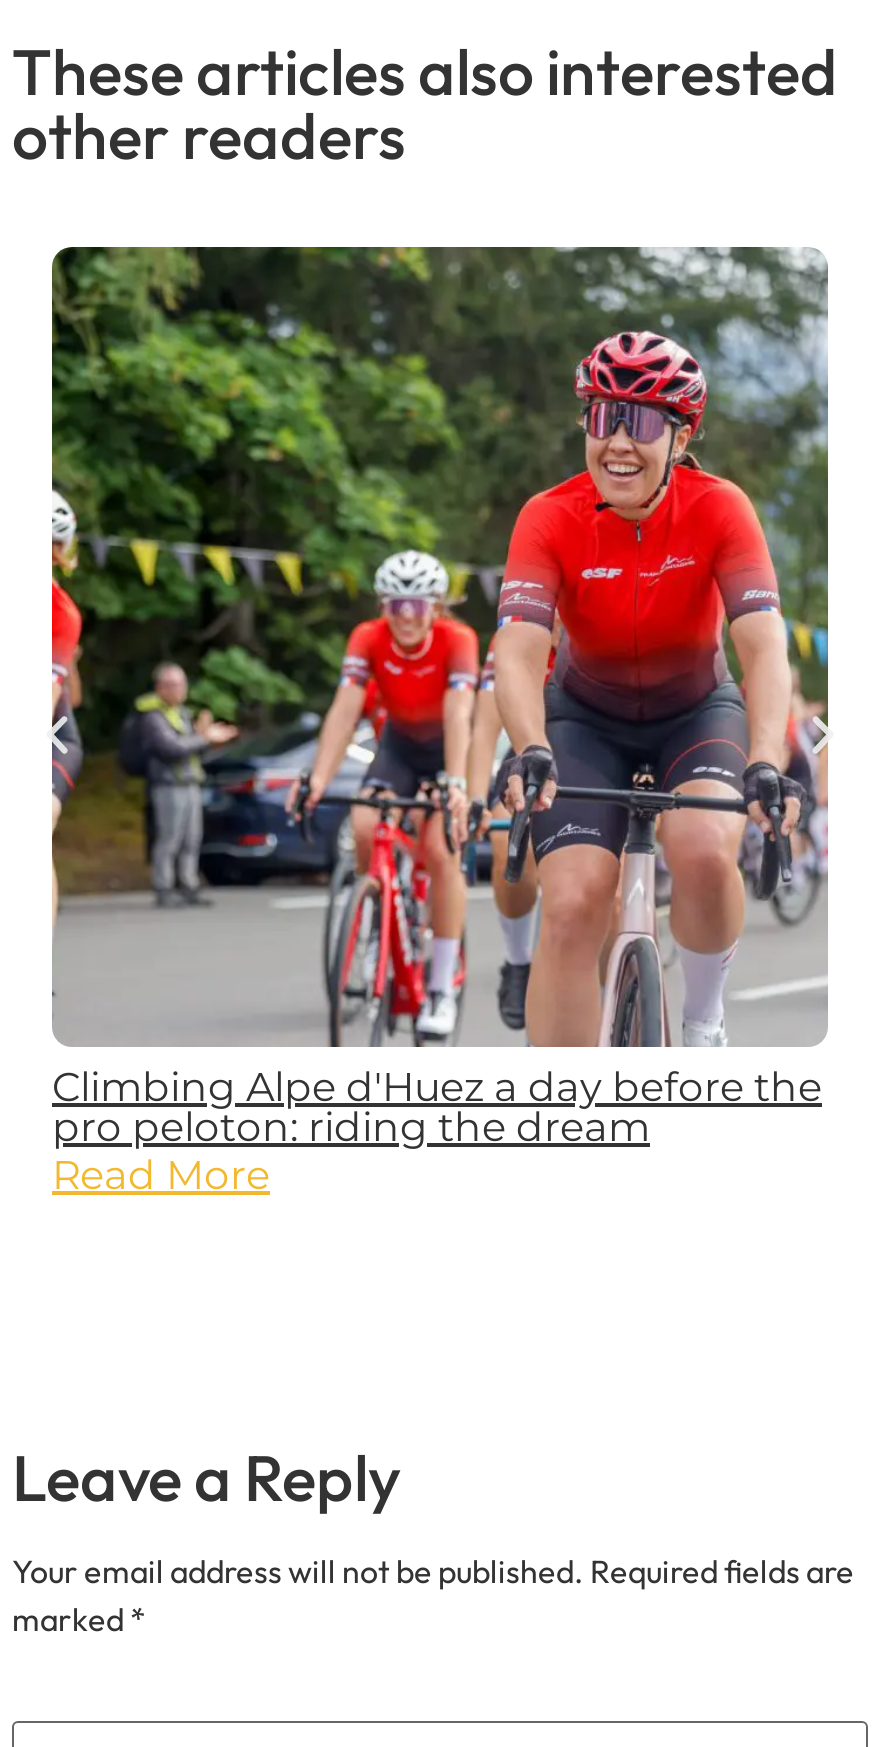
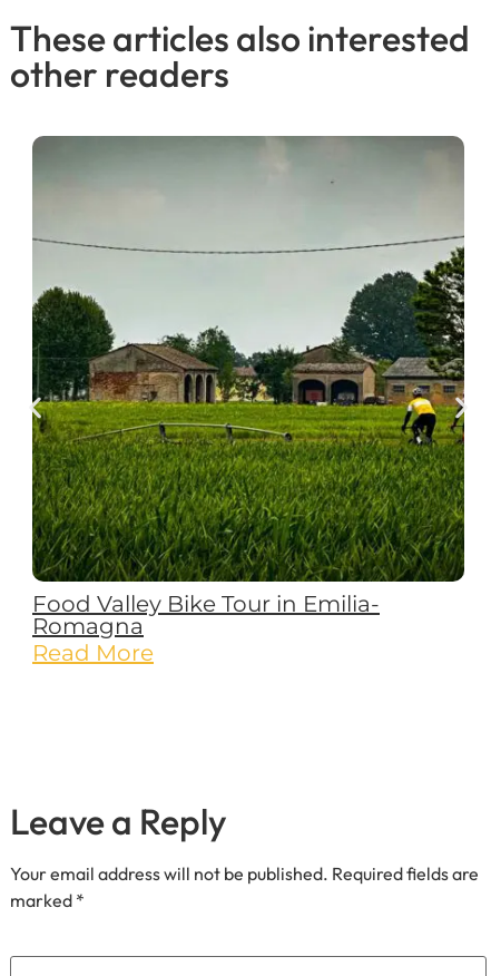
- [image]
- Climbing Alpe d'Huez a day before the
- pro peloton: riding the dream
+ [image]
+ Food Valley Bike Tour in Emilia-
+ Romagna
